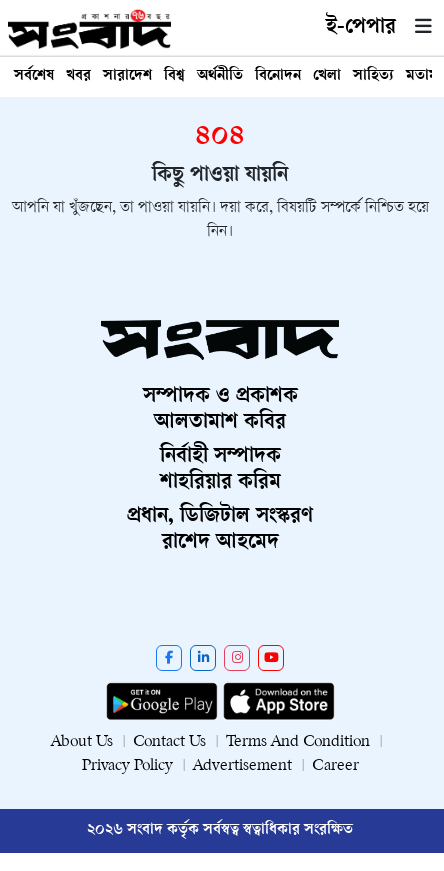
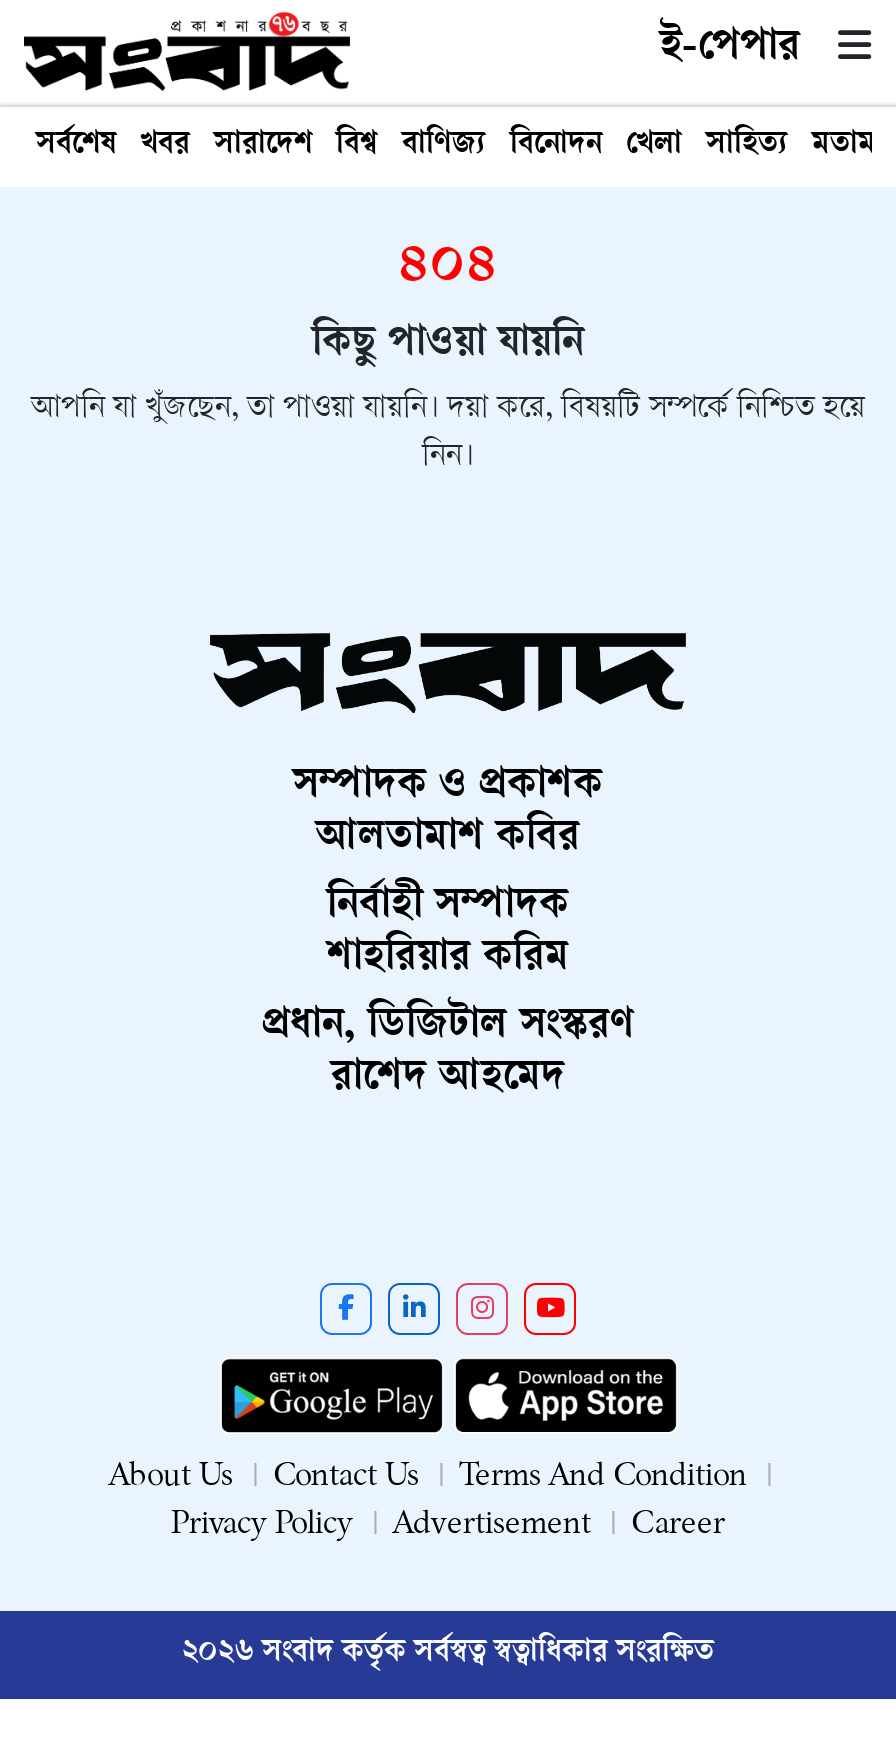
- অর্থনীতি
+ বাণিজ্য
